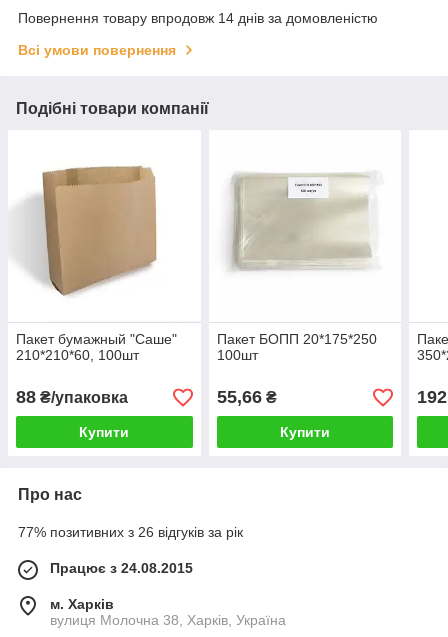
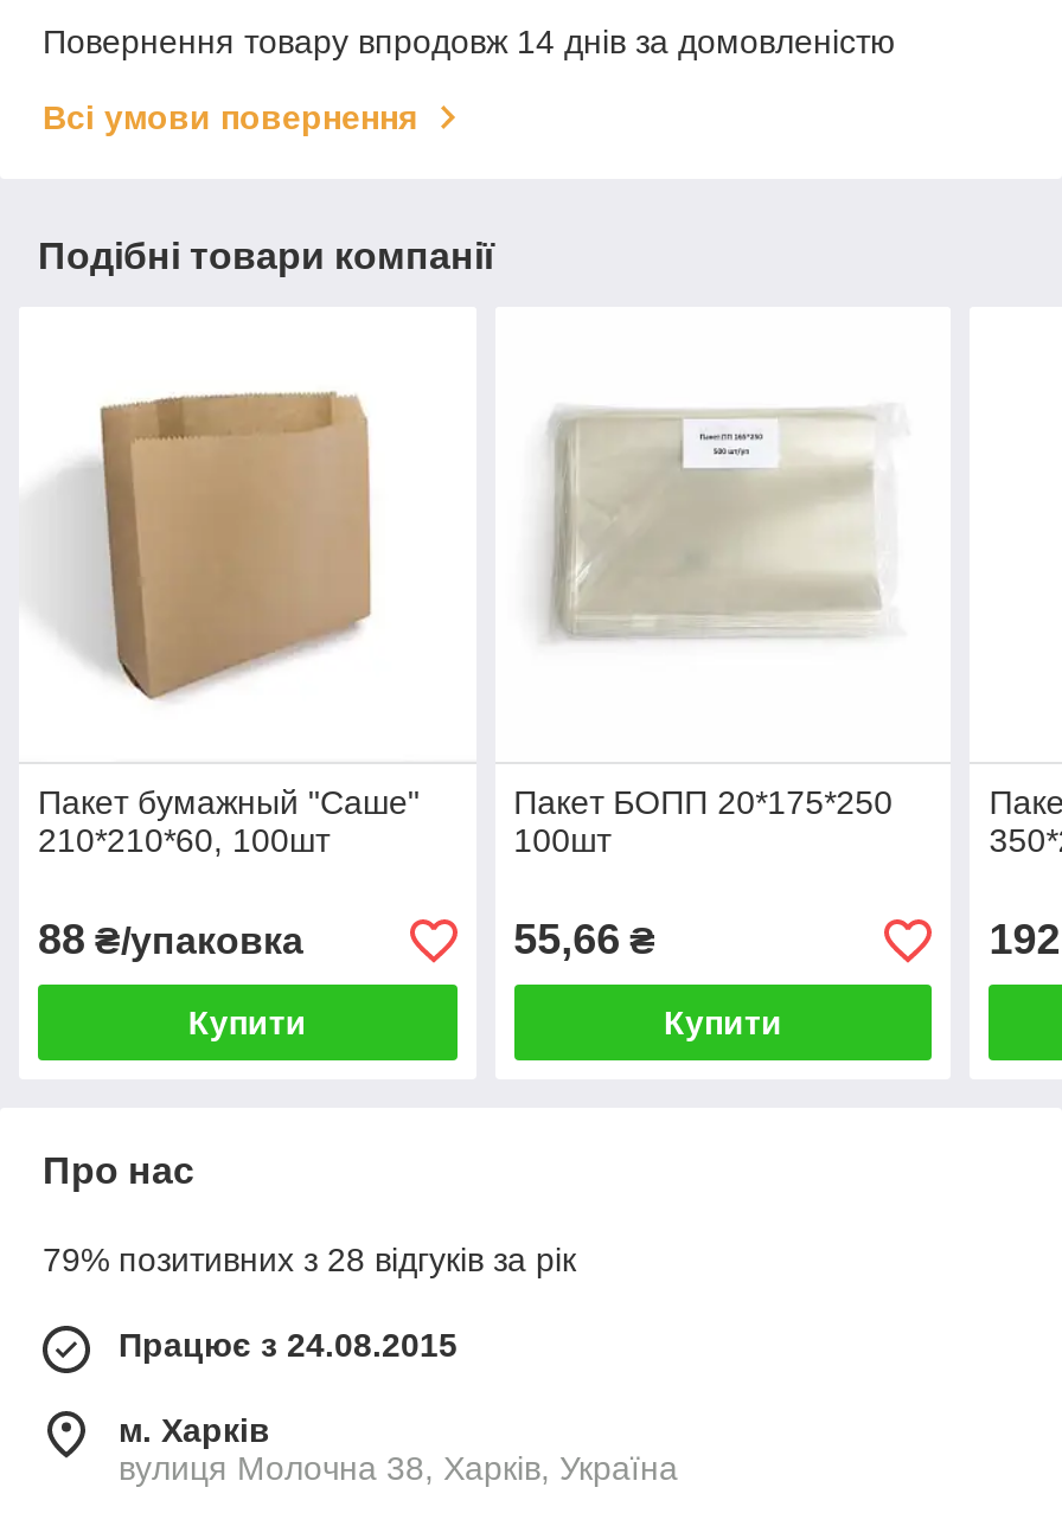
- 77% позитивних з 26 відгуків за рік
+ 79% позитивних з 28 відгуків за рік
